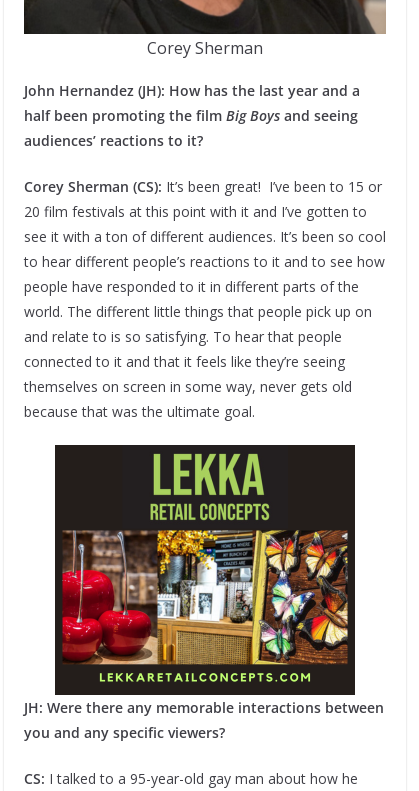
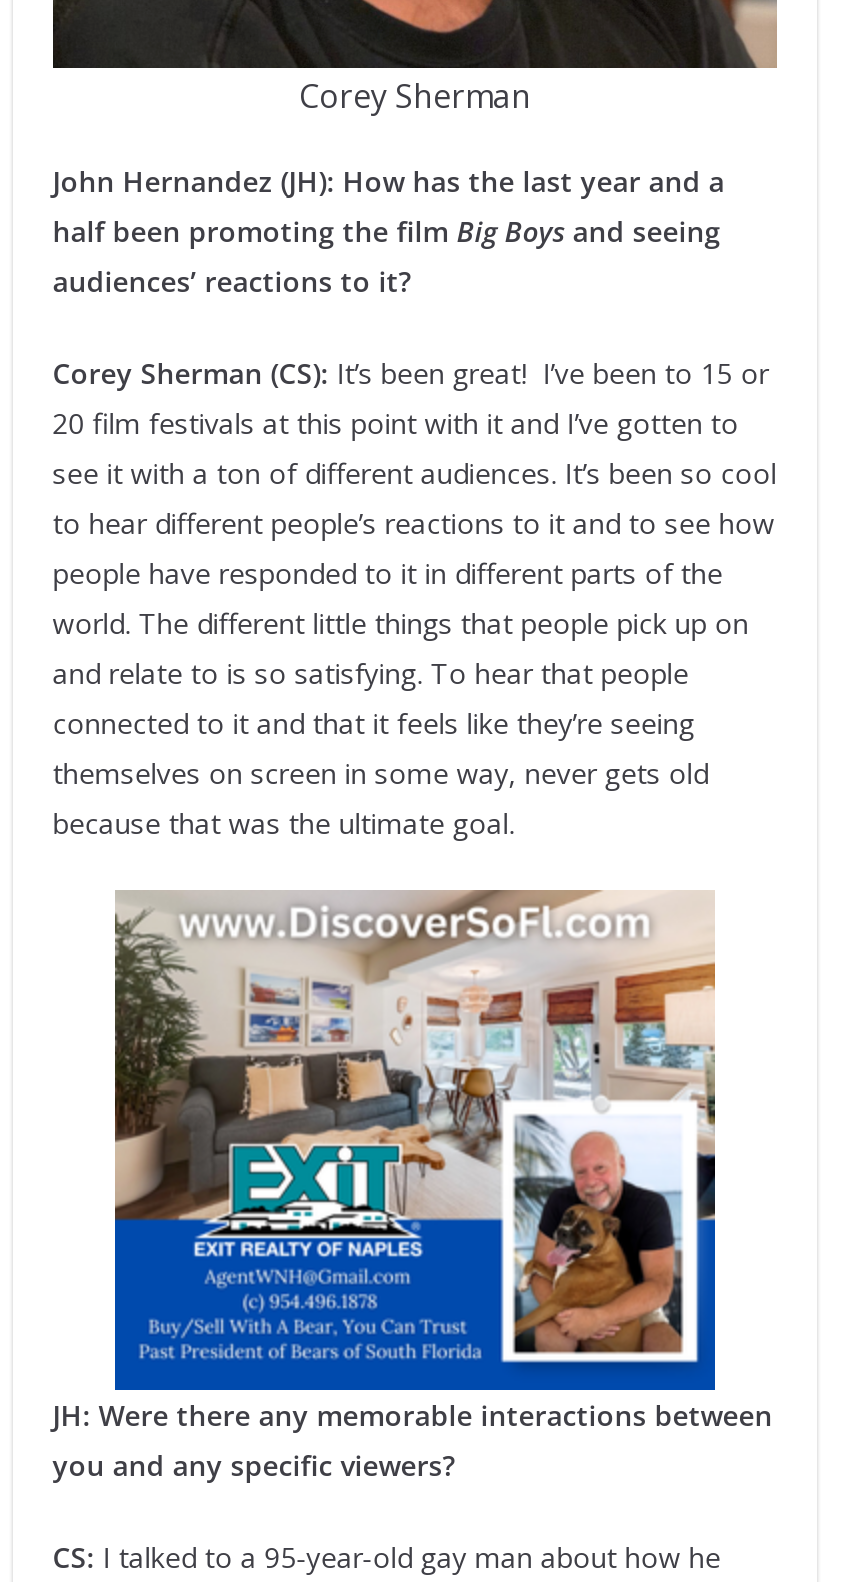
- [image]
+ [image]
